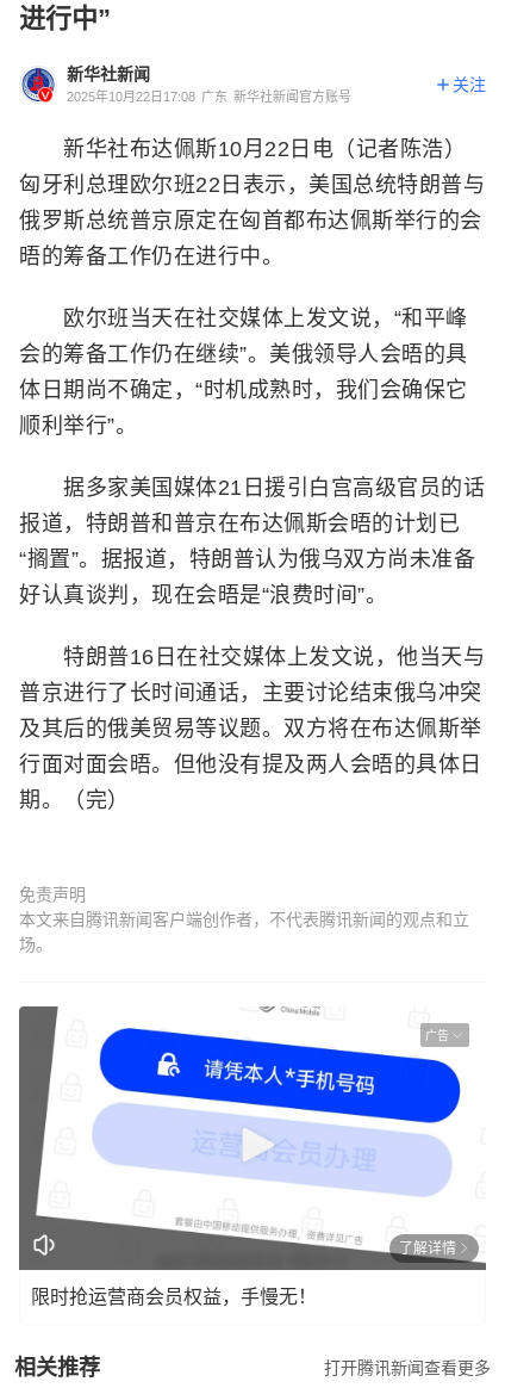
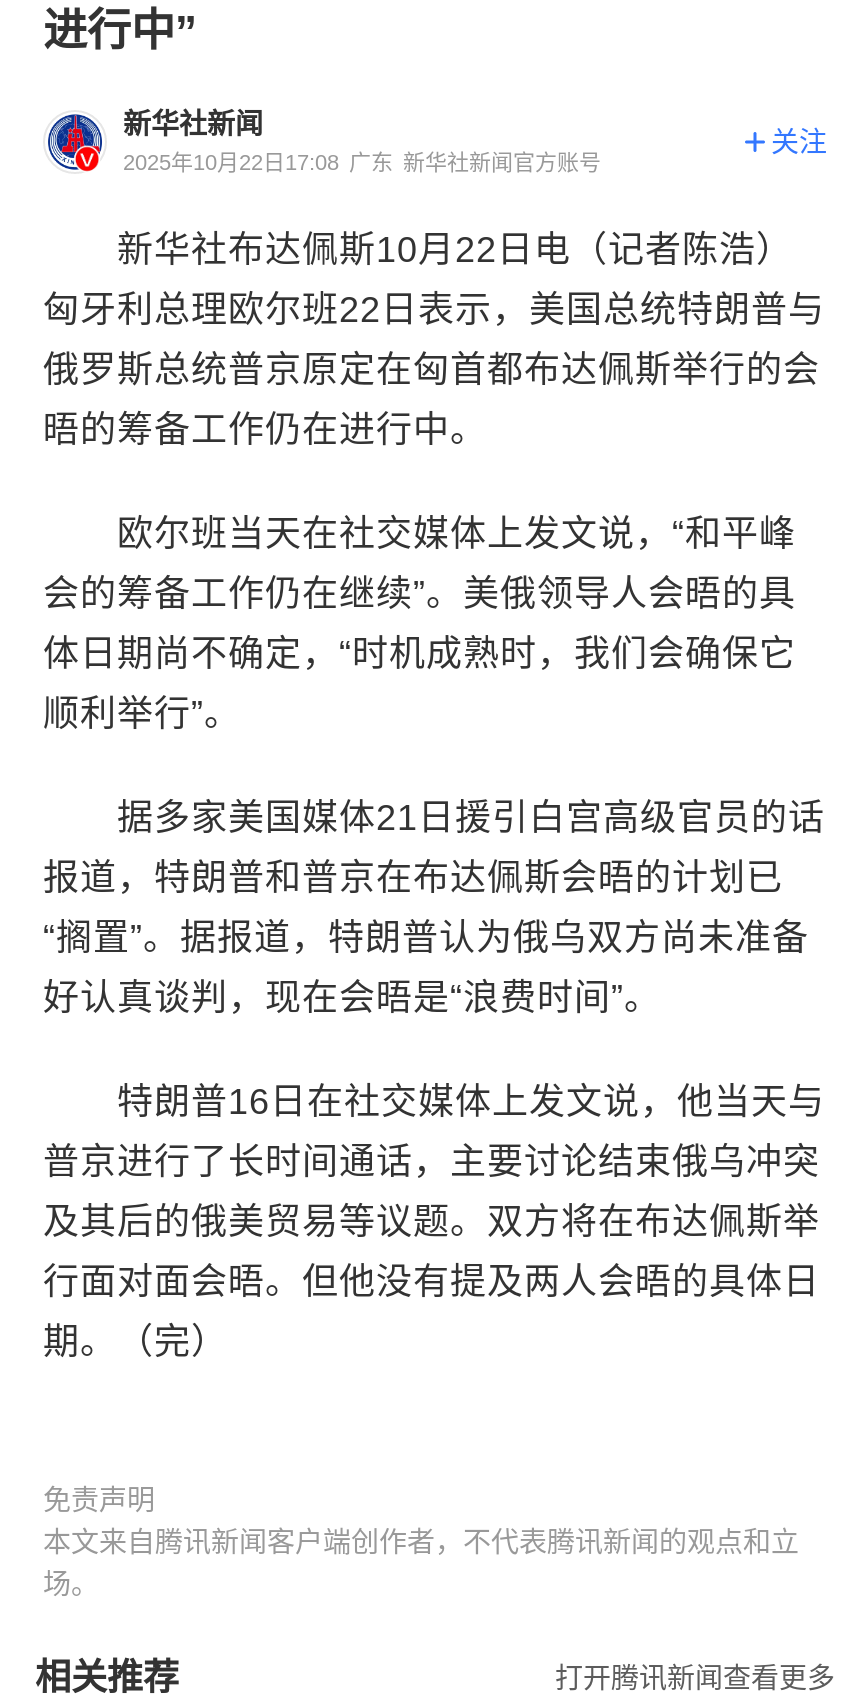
- [image]
- 广告

- 了解详情
- 限时抢运营商会员权益，手慢无！
